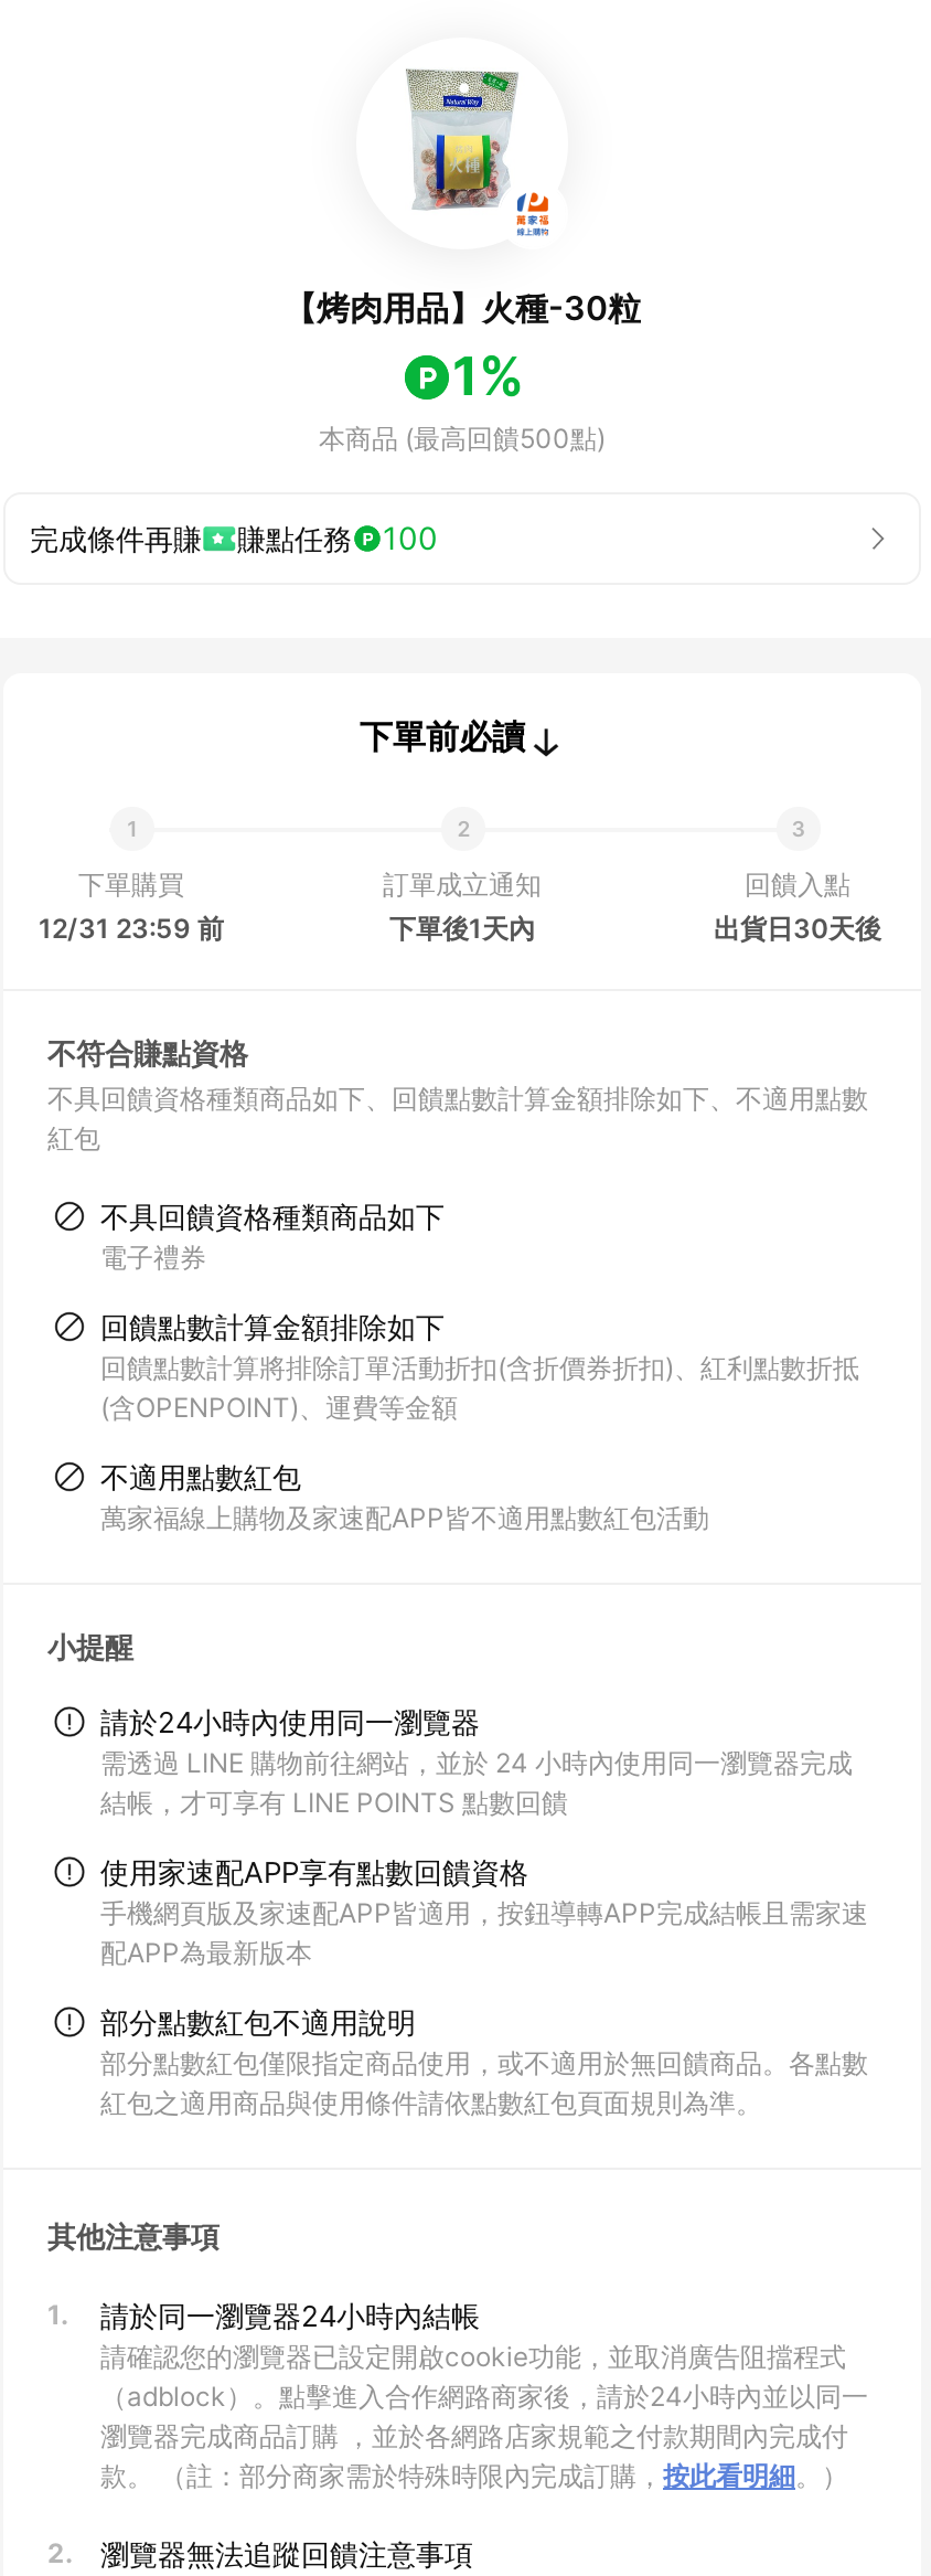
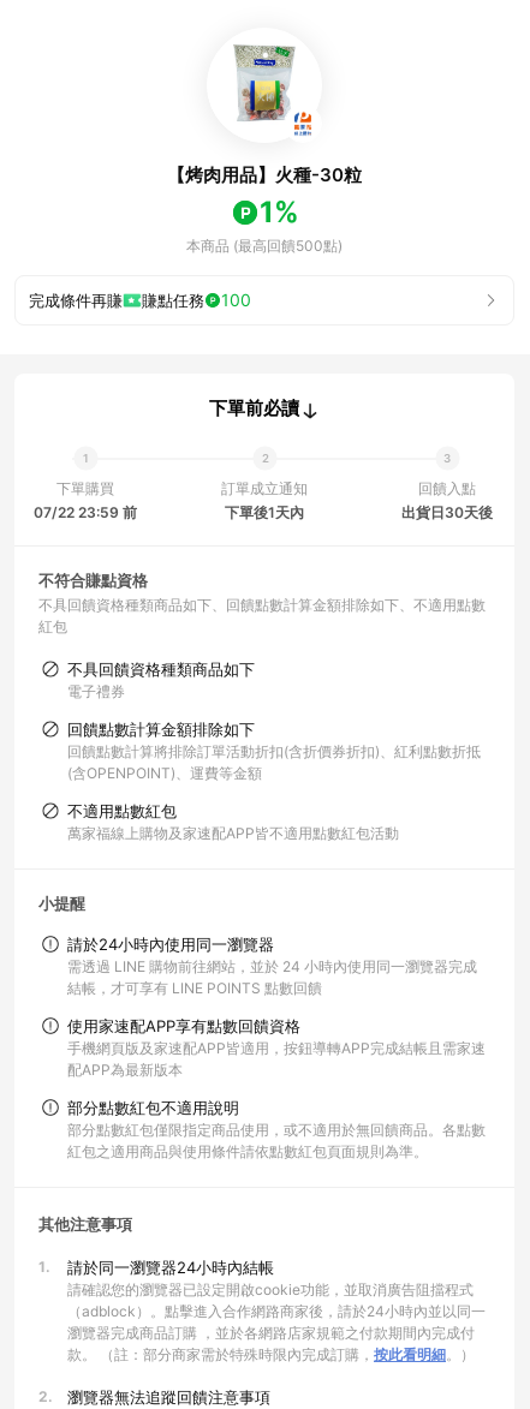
- 12/31 23:59 前
+ 07/22 23:59 前
